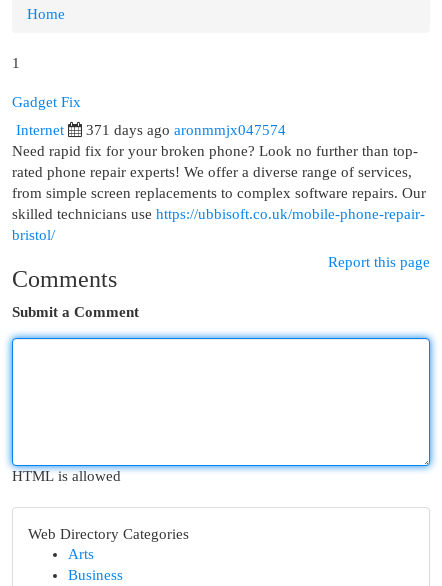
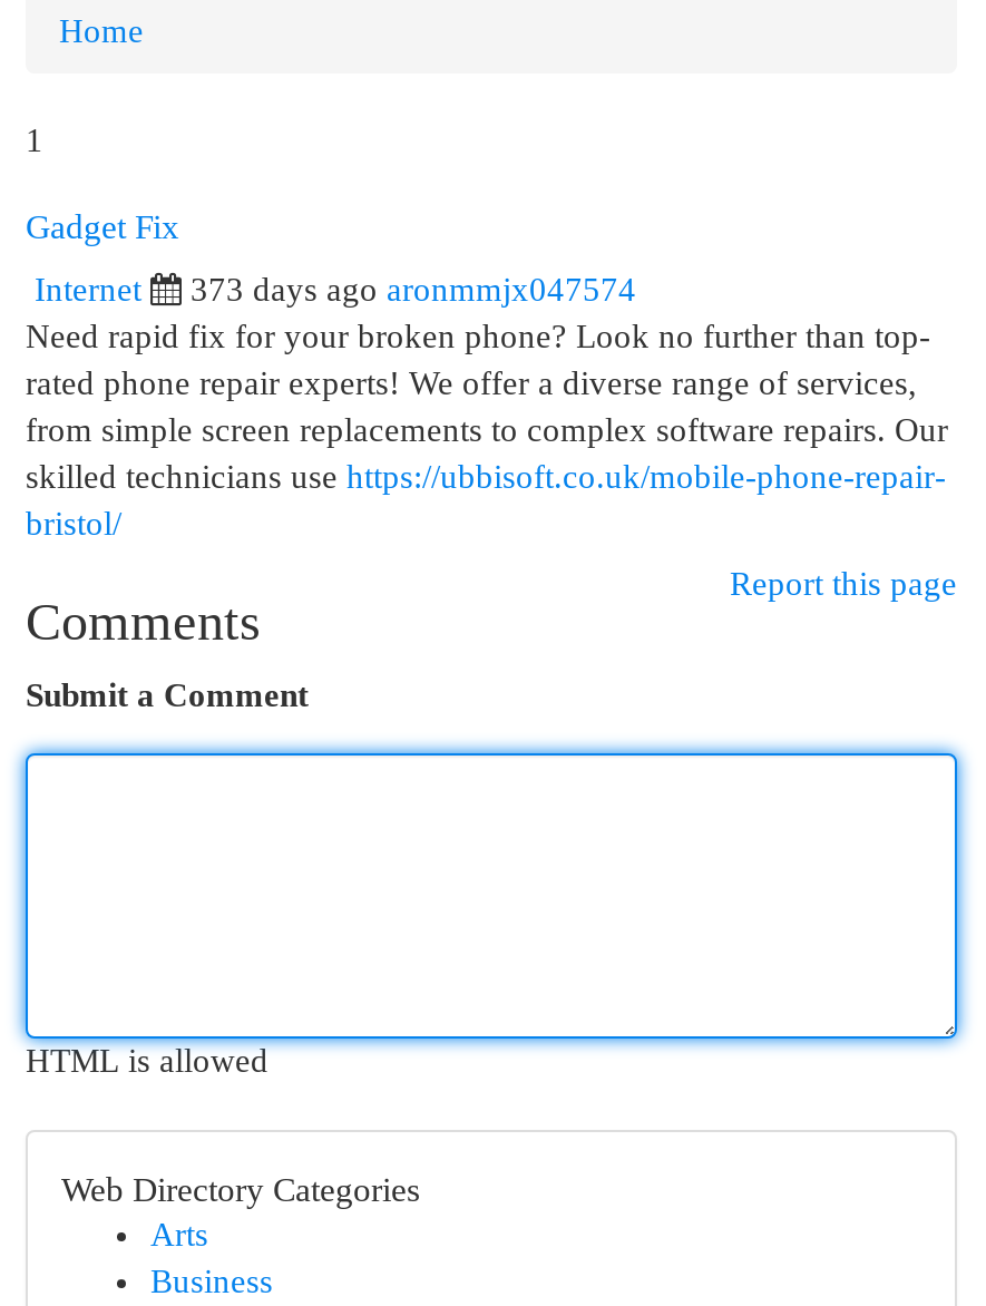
- 371 days ago aronmmjx047574
+ 373 days ago aronmmjx047574
